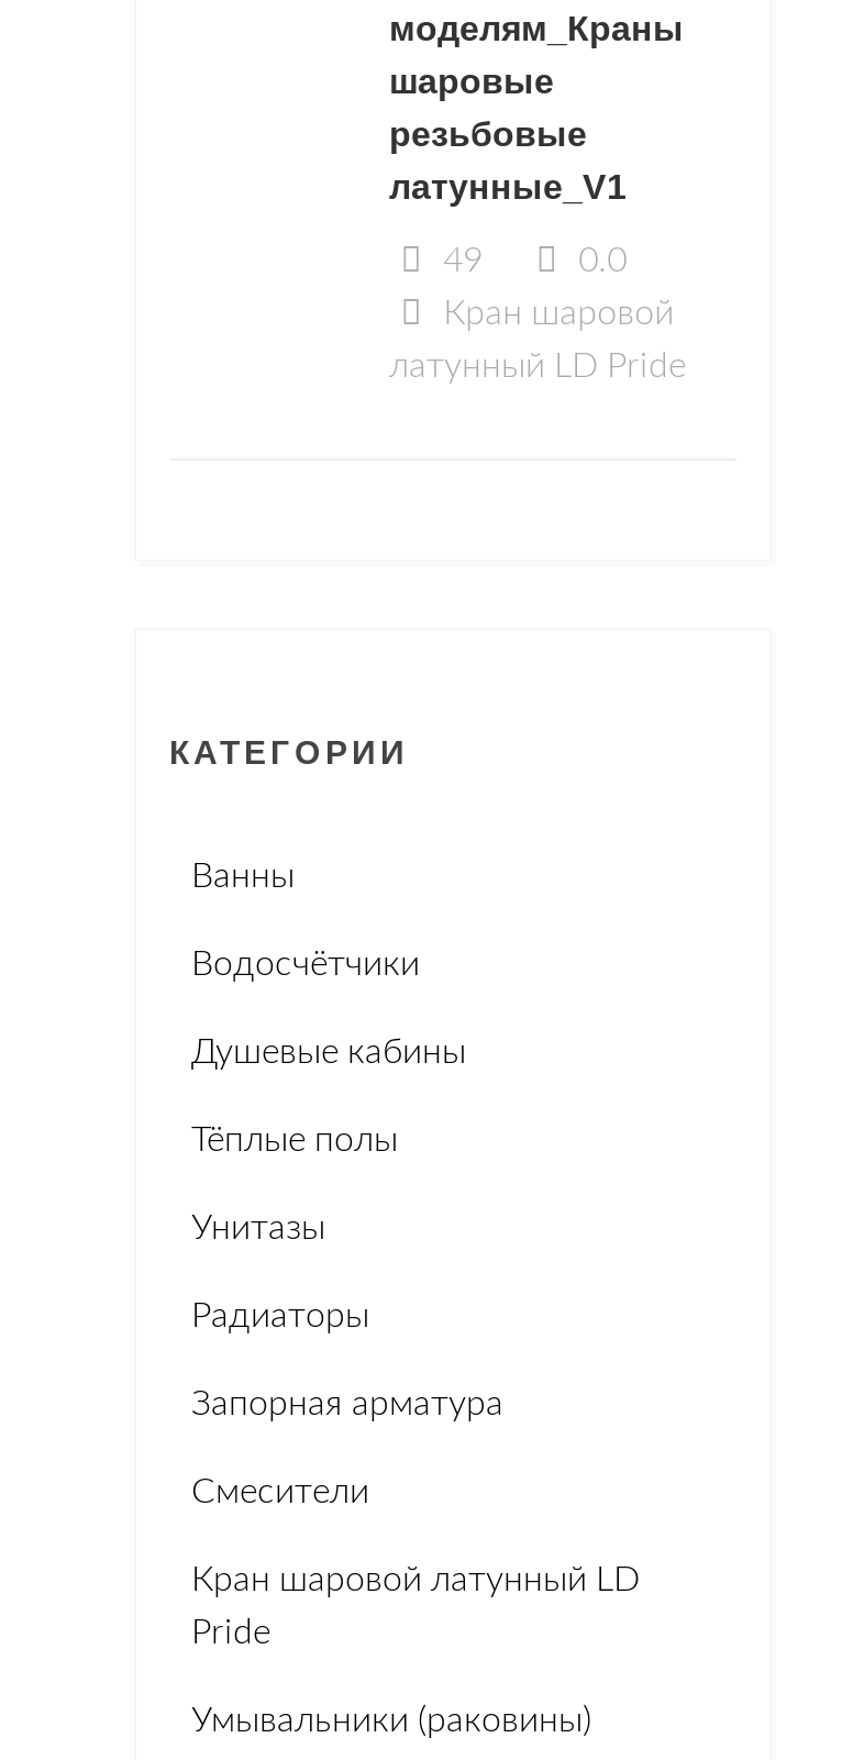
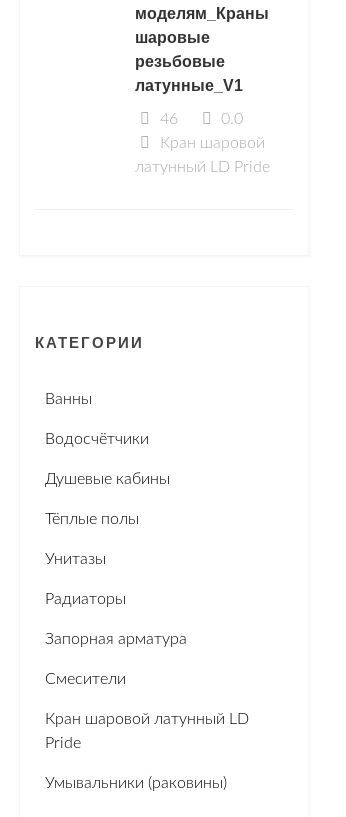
- 49
+ 46
